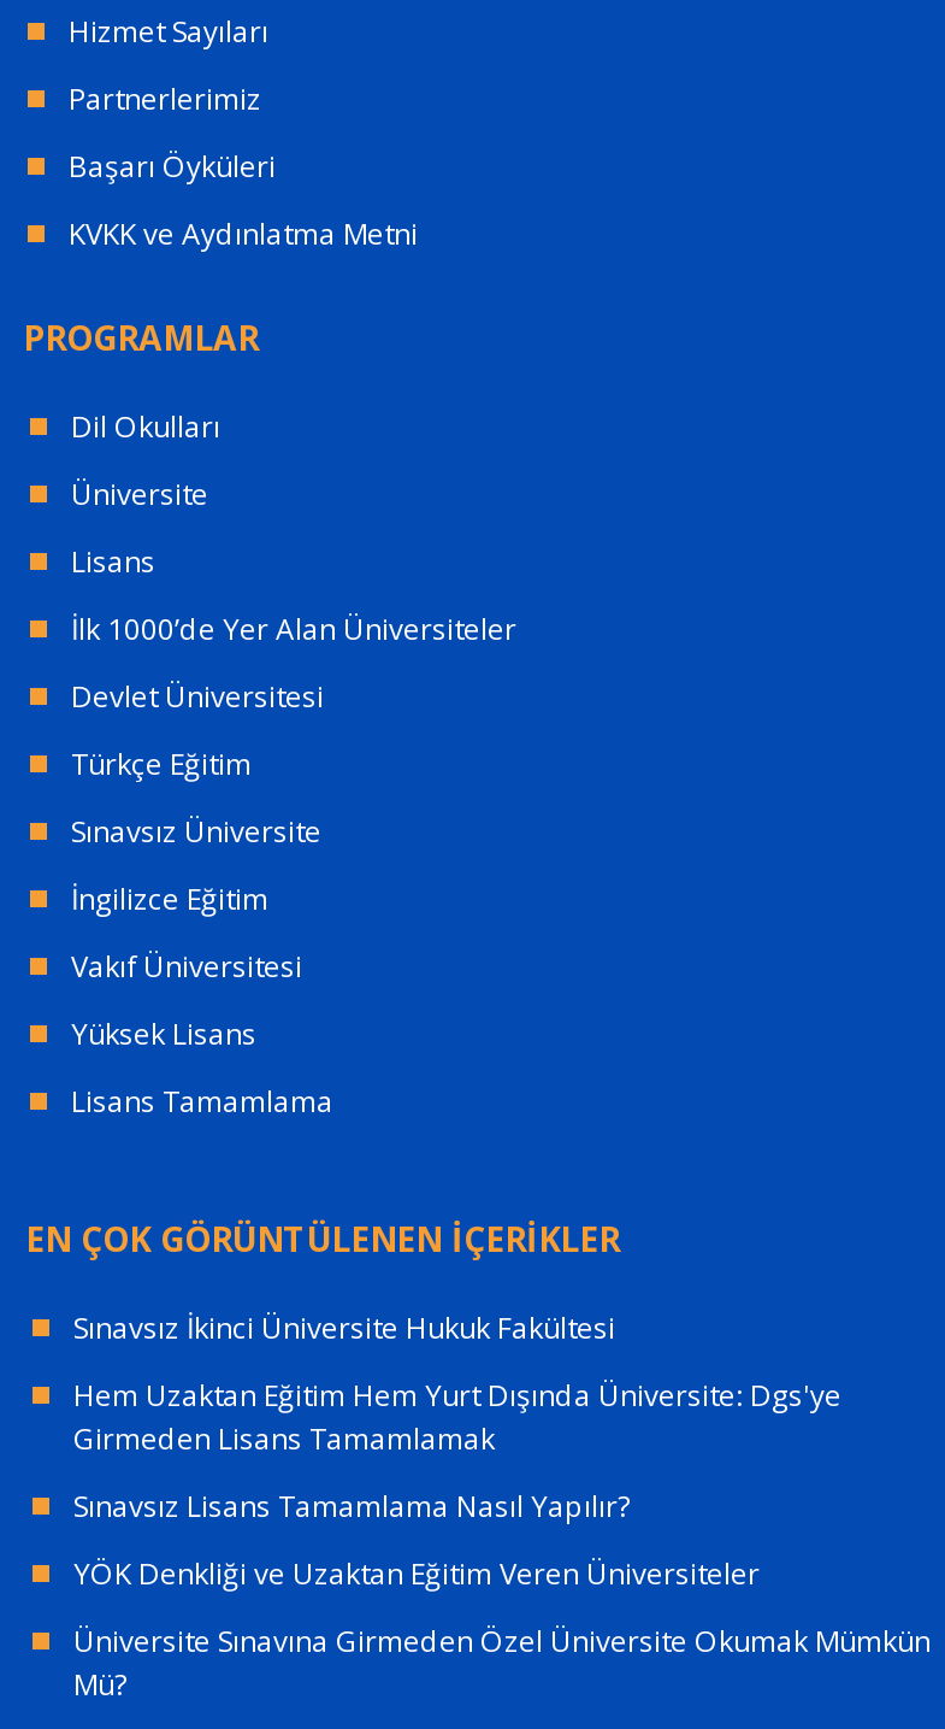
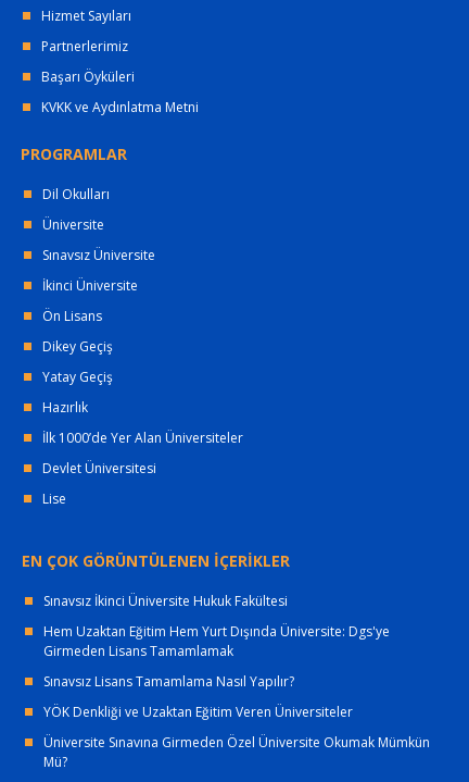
- Lisans
+ İkinci Üniversite
+ Ön Lisans
+ Dikey Geçiş
+ Yatay Geçiş
+ Hazırlık

moved down: İlk 1000’de Yer Alan Üniversiteler | Devlet Üniversitesi

- Türkçe Eğitim
- İngilizce Eğitim
- Vakıf Üniversitesi
- Yüksek Lisans
- Lisans Tamamlama
+ Lise

moved up: Sınavsız Üniversite
